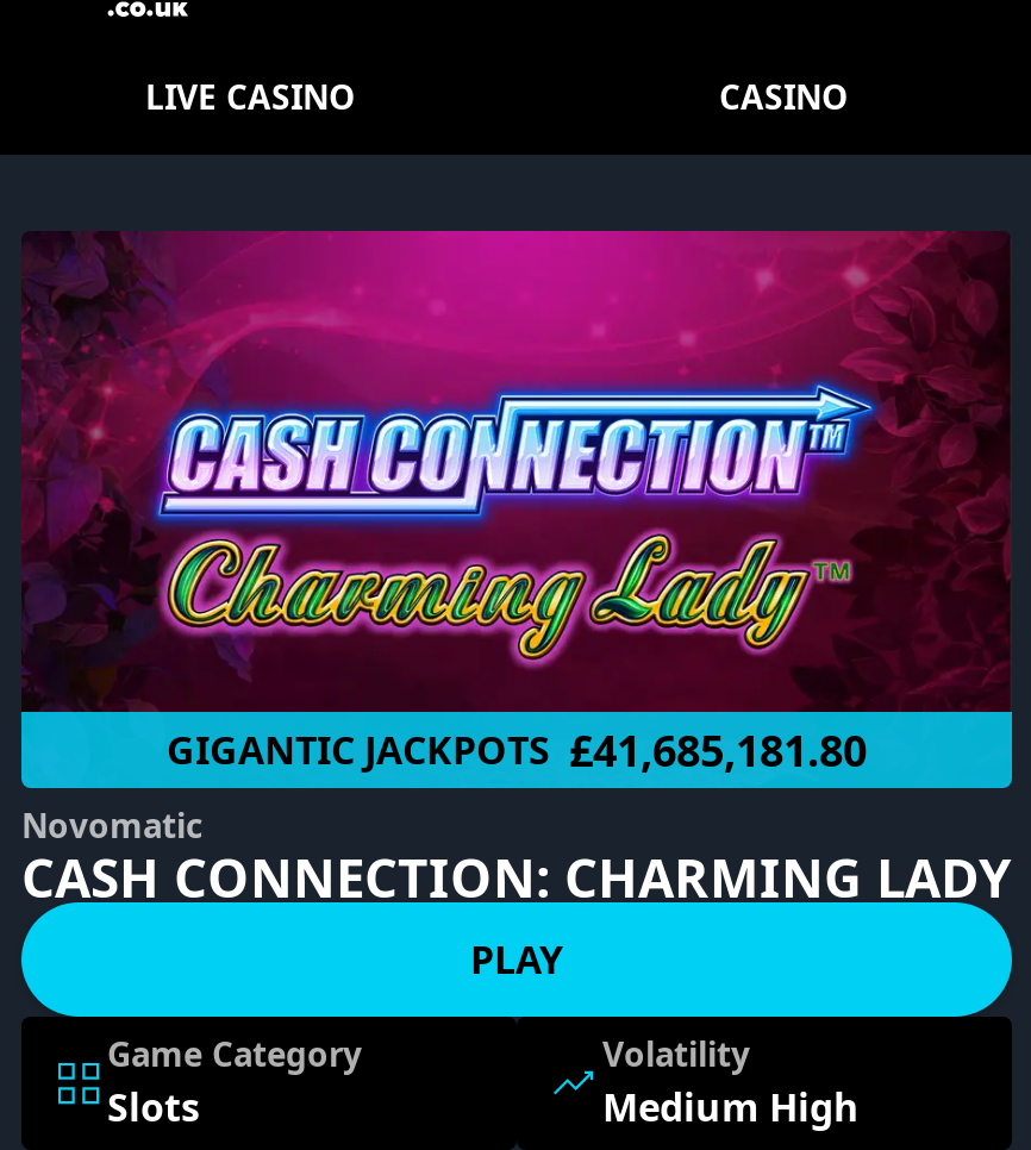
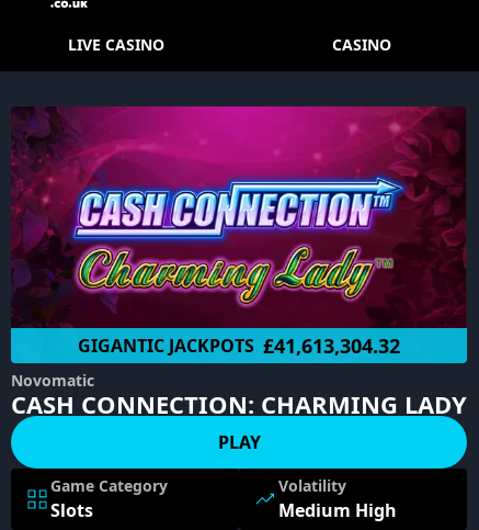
- GIGANTIC JACKPOTS £41,685,181.80
+ GIGANTIC JACKPOTS £41,613,304.32
